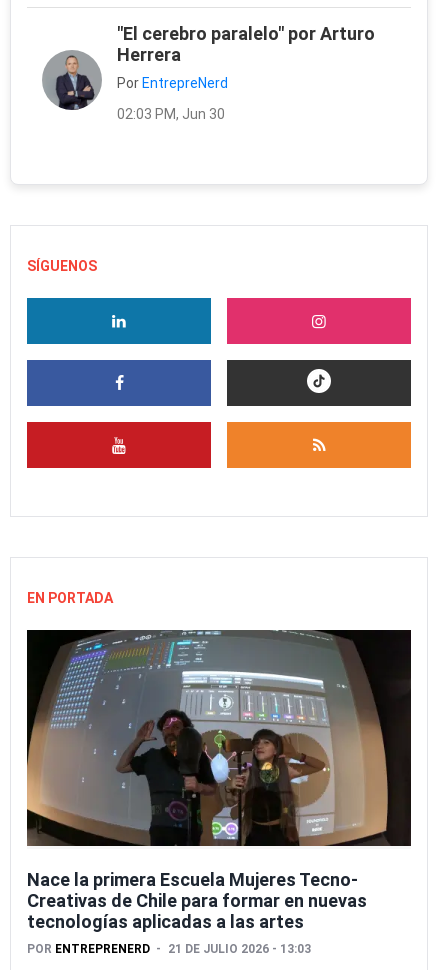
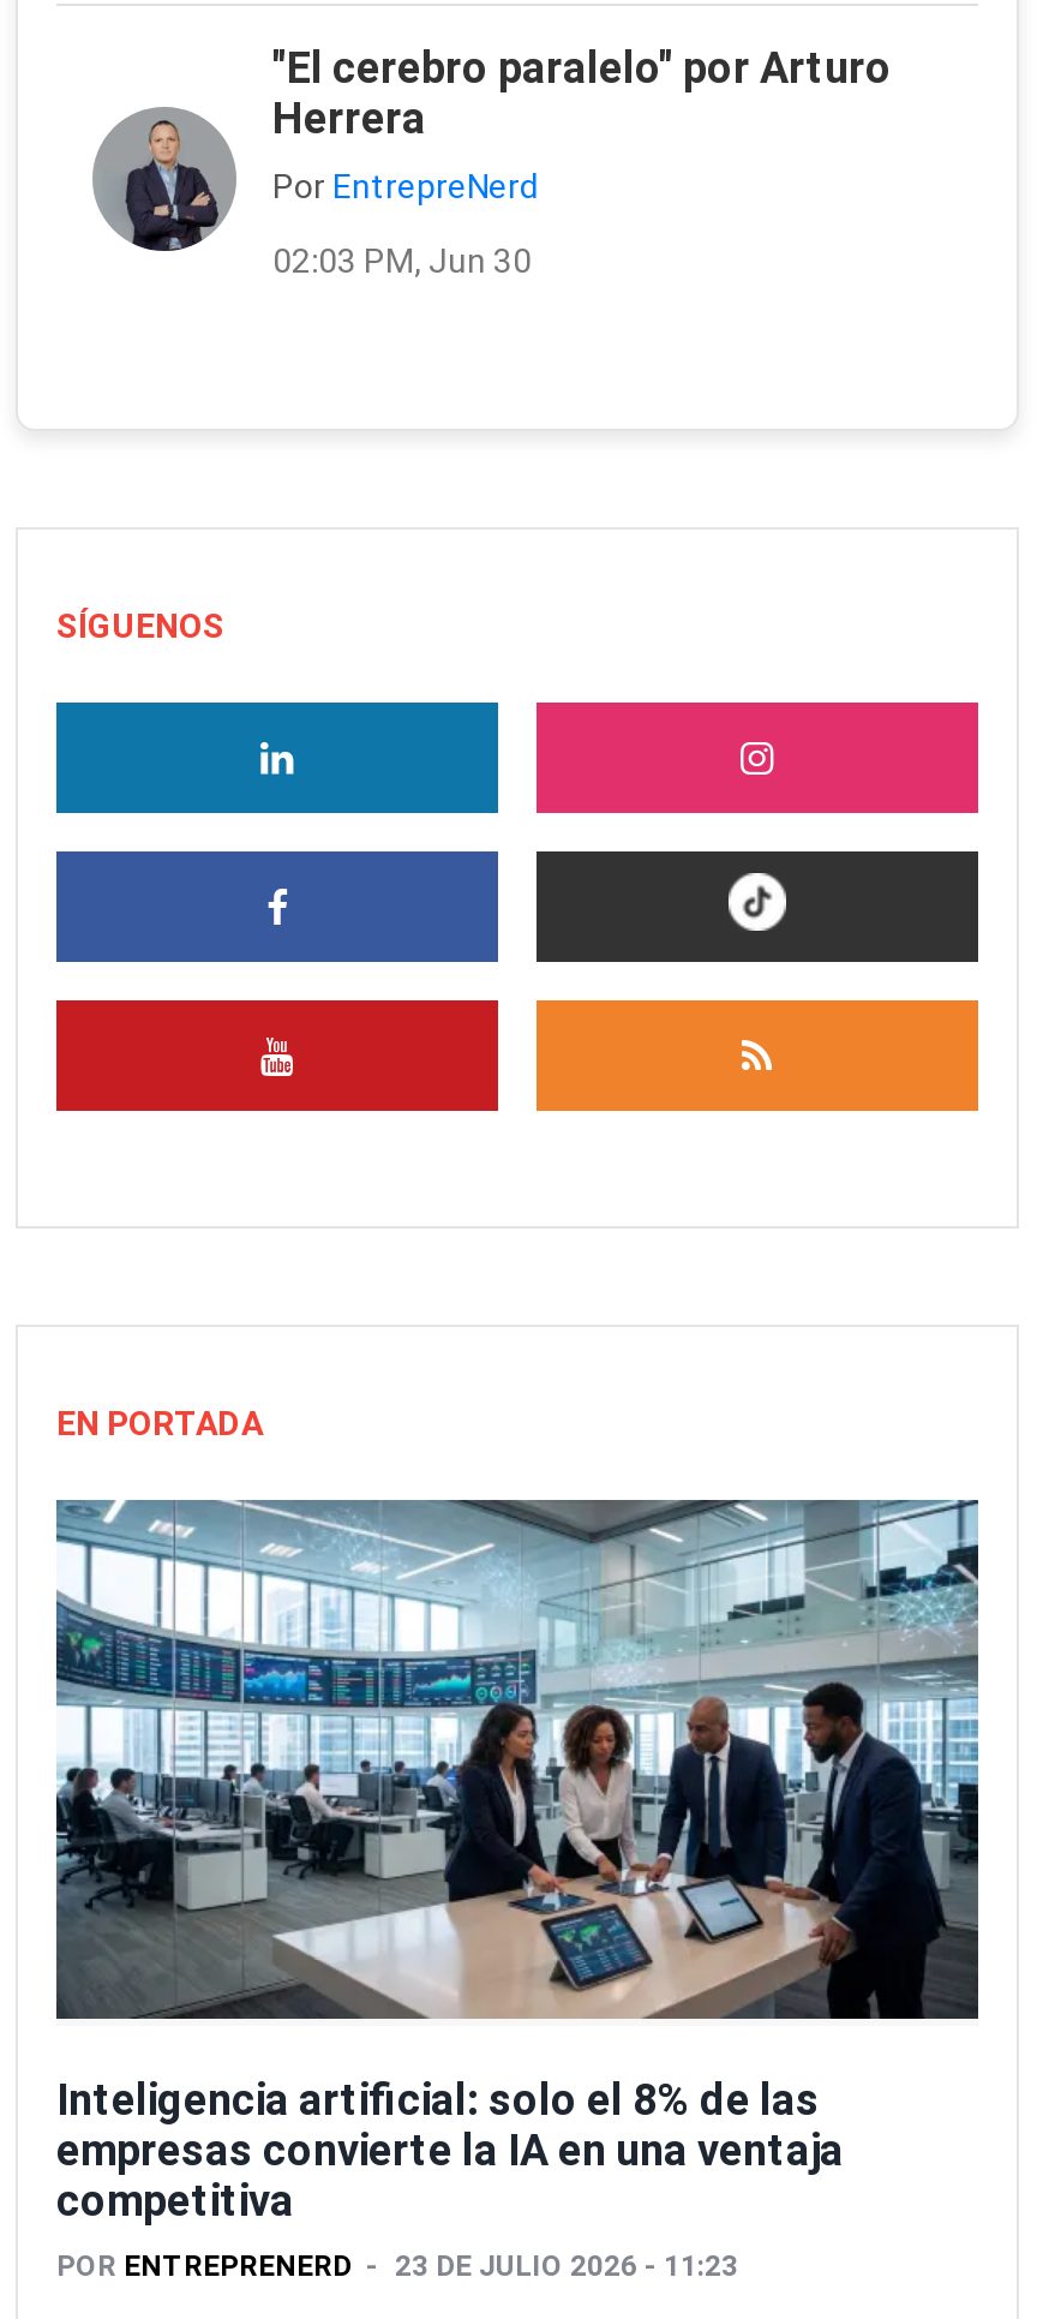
- [image]
- Nace la primera Escuela Mujeres Tecno-
- Creativas de Chile para formar en nuevas
- tecnologías aplicadas a las artes
+ [image]
+ Inteligencia artificial: solo el 8% de las
+ empresas convierte la IA en una ventaja
+ competitiva

- POR ENTREPRENERD 21 DE JULIO 2026 - 13:03
+ POR ENTREPRENERD 23 DE JULIO 2026 - 11:23
